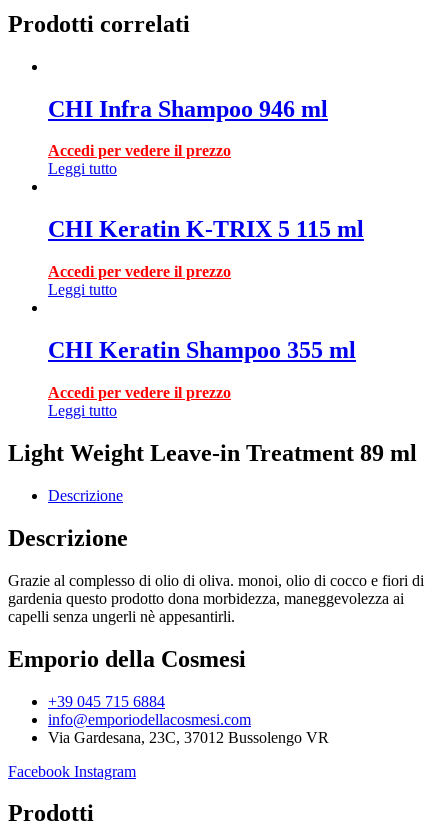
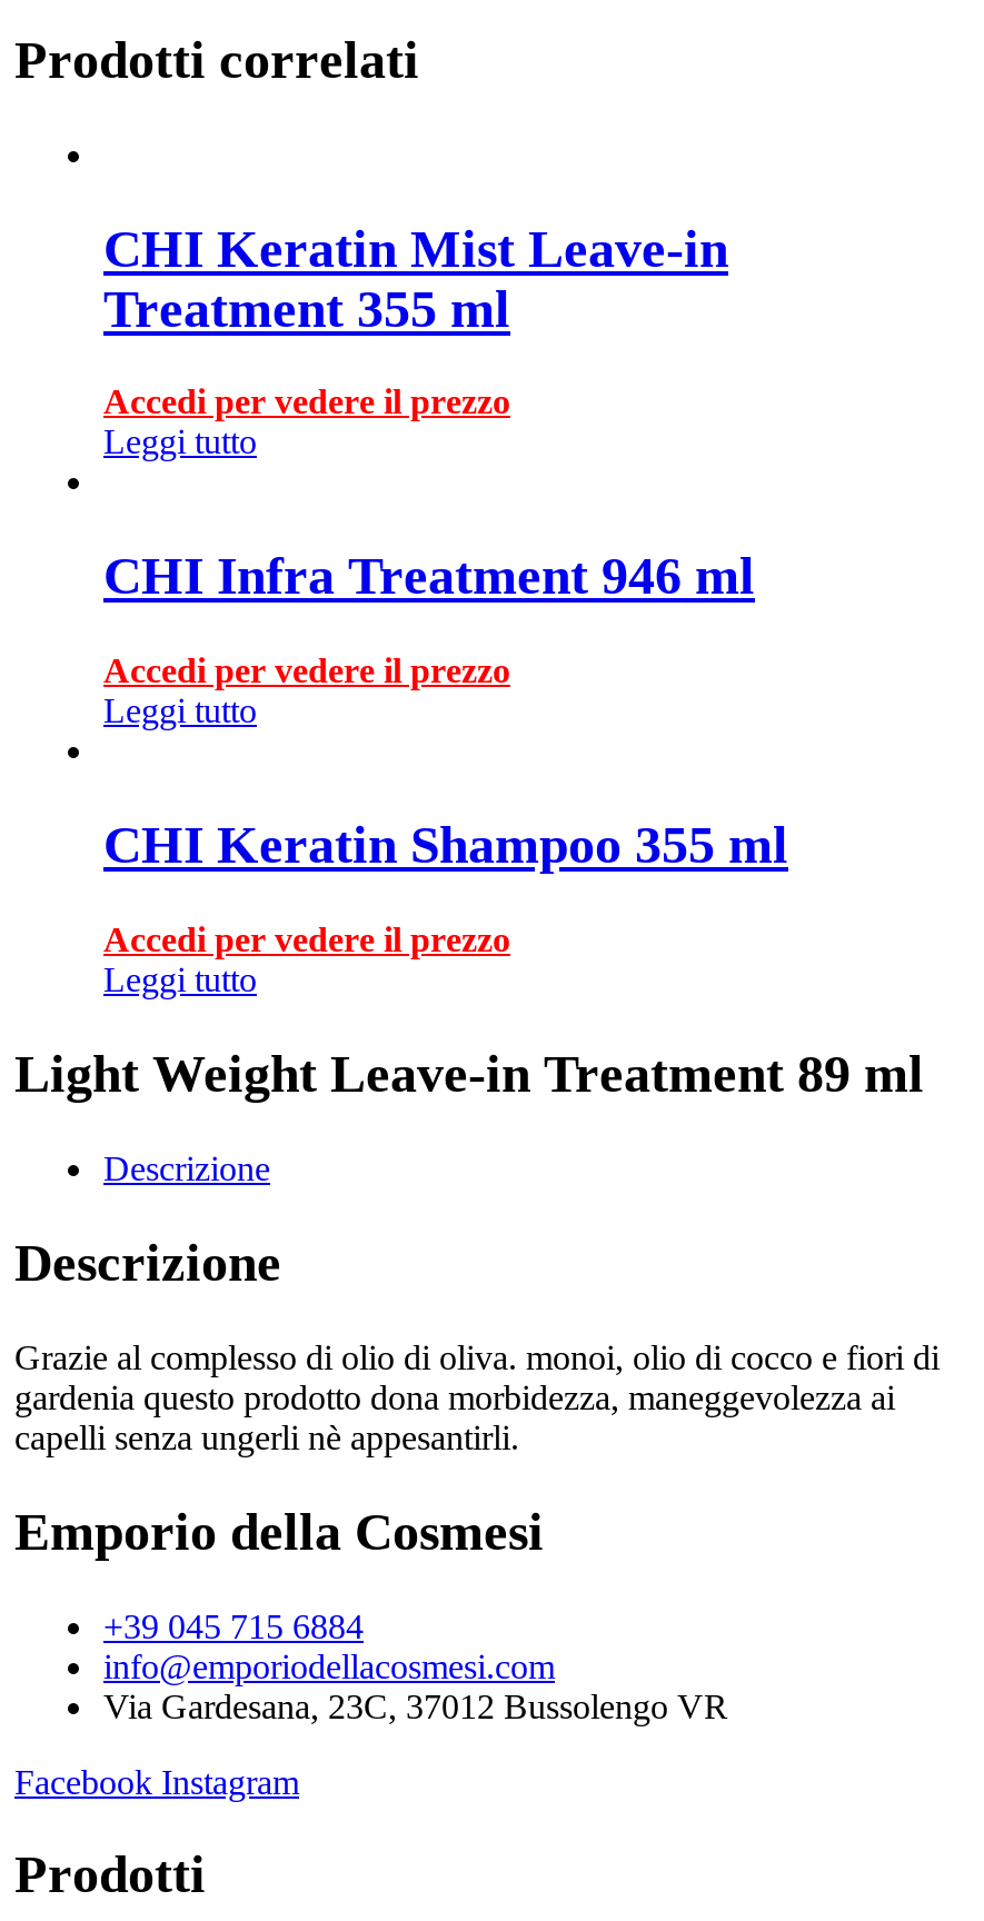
- CHI Infra Shampoo 946 ml
+ CHI Keratin Mist Leave-in
+ Treatment 355 ml

- CHI Keratin K-TRIX 5 115 ml
+ CHI Infra Treatment 946 ml
